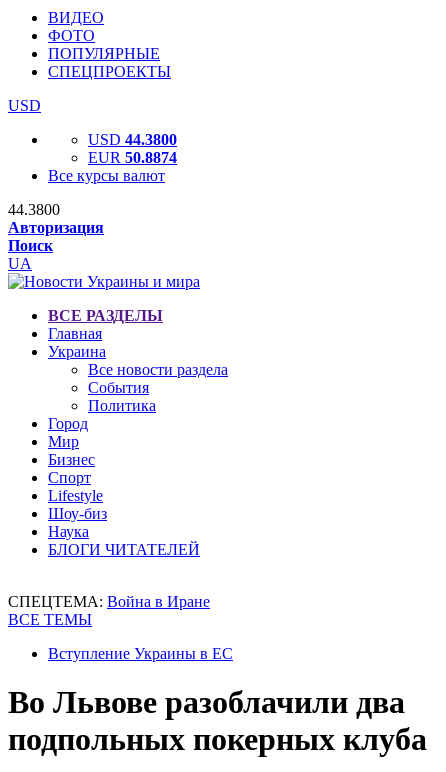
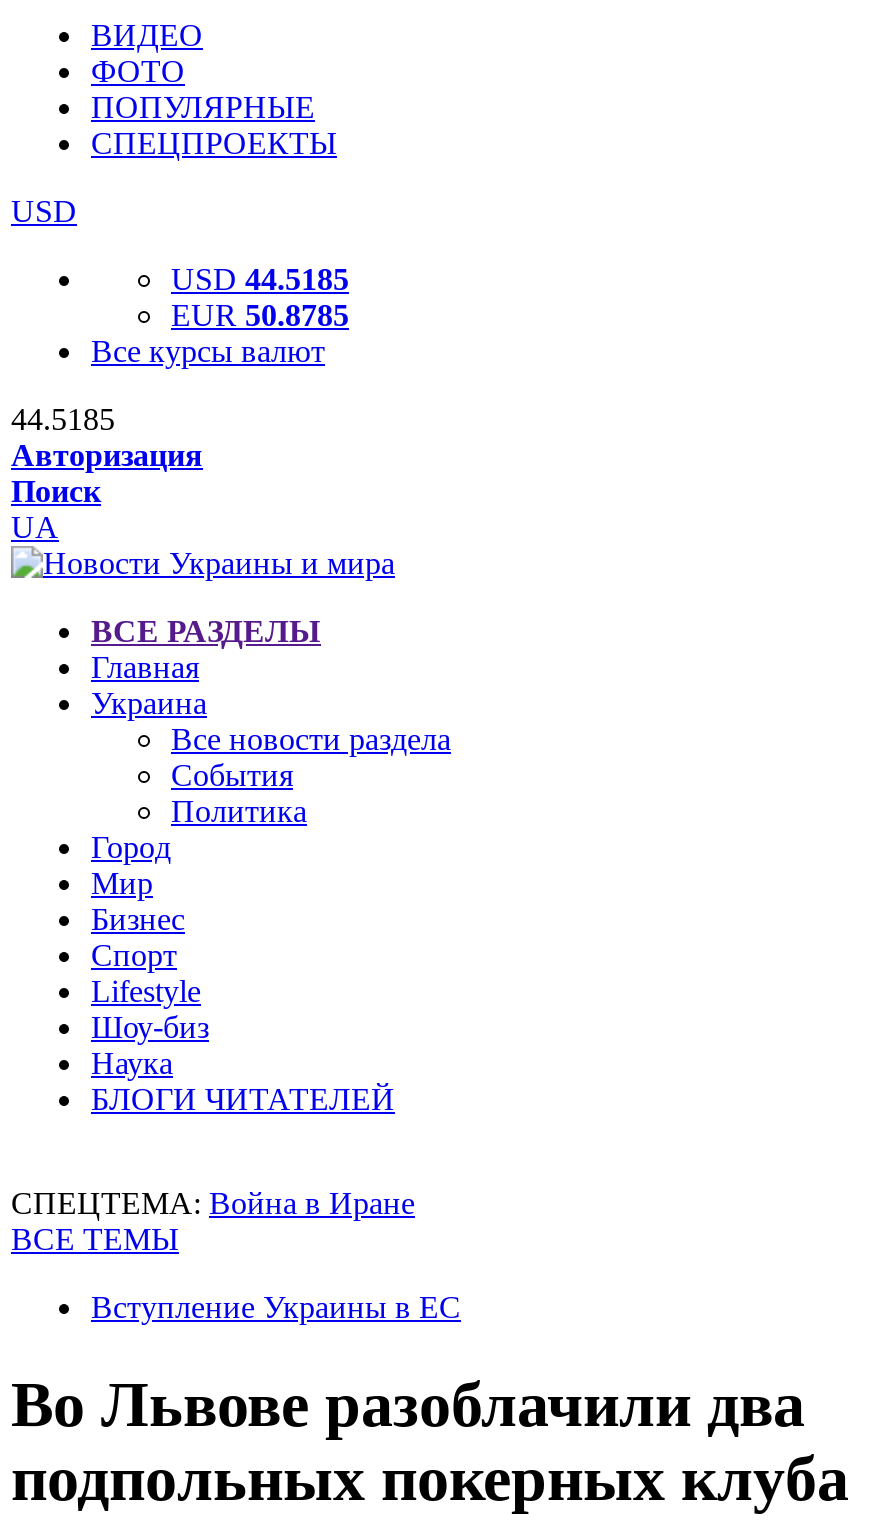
- USD 44.3800
+ USD 44.5185

- EUR 50.8874
+ EUR 50.8785

- 44.3800
+ 44.5185
